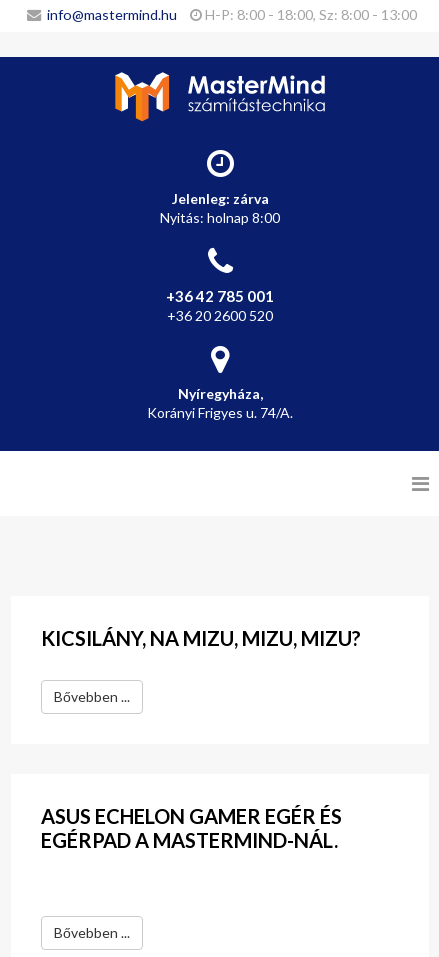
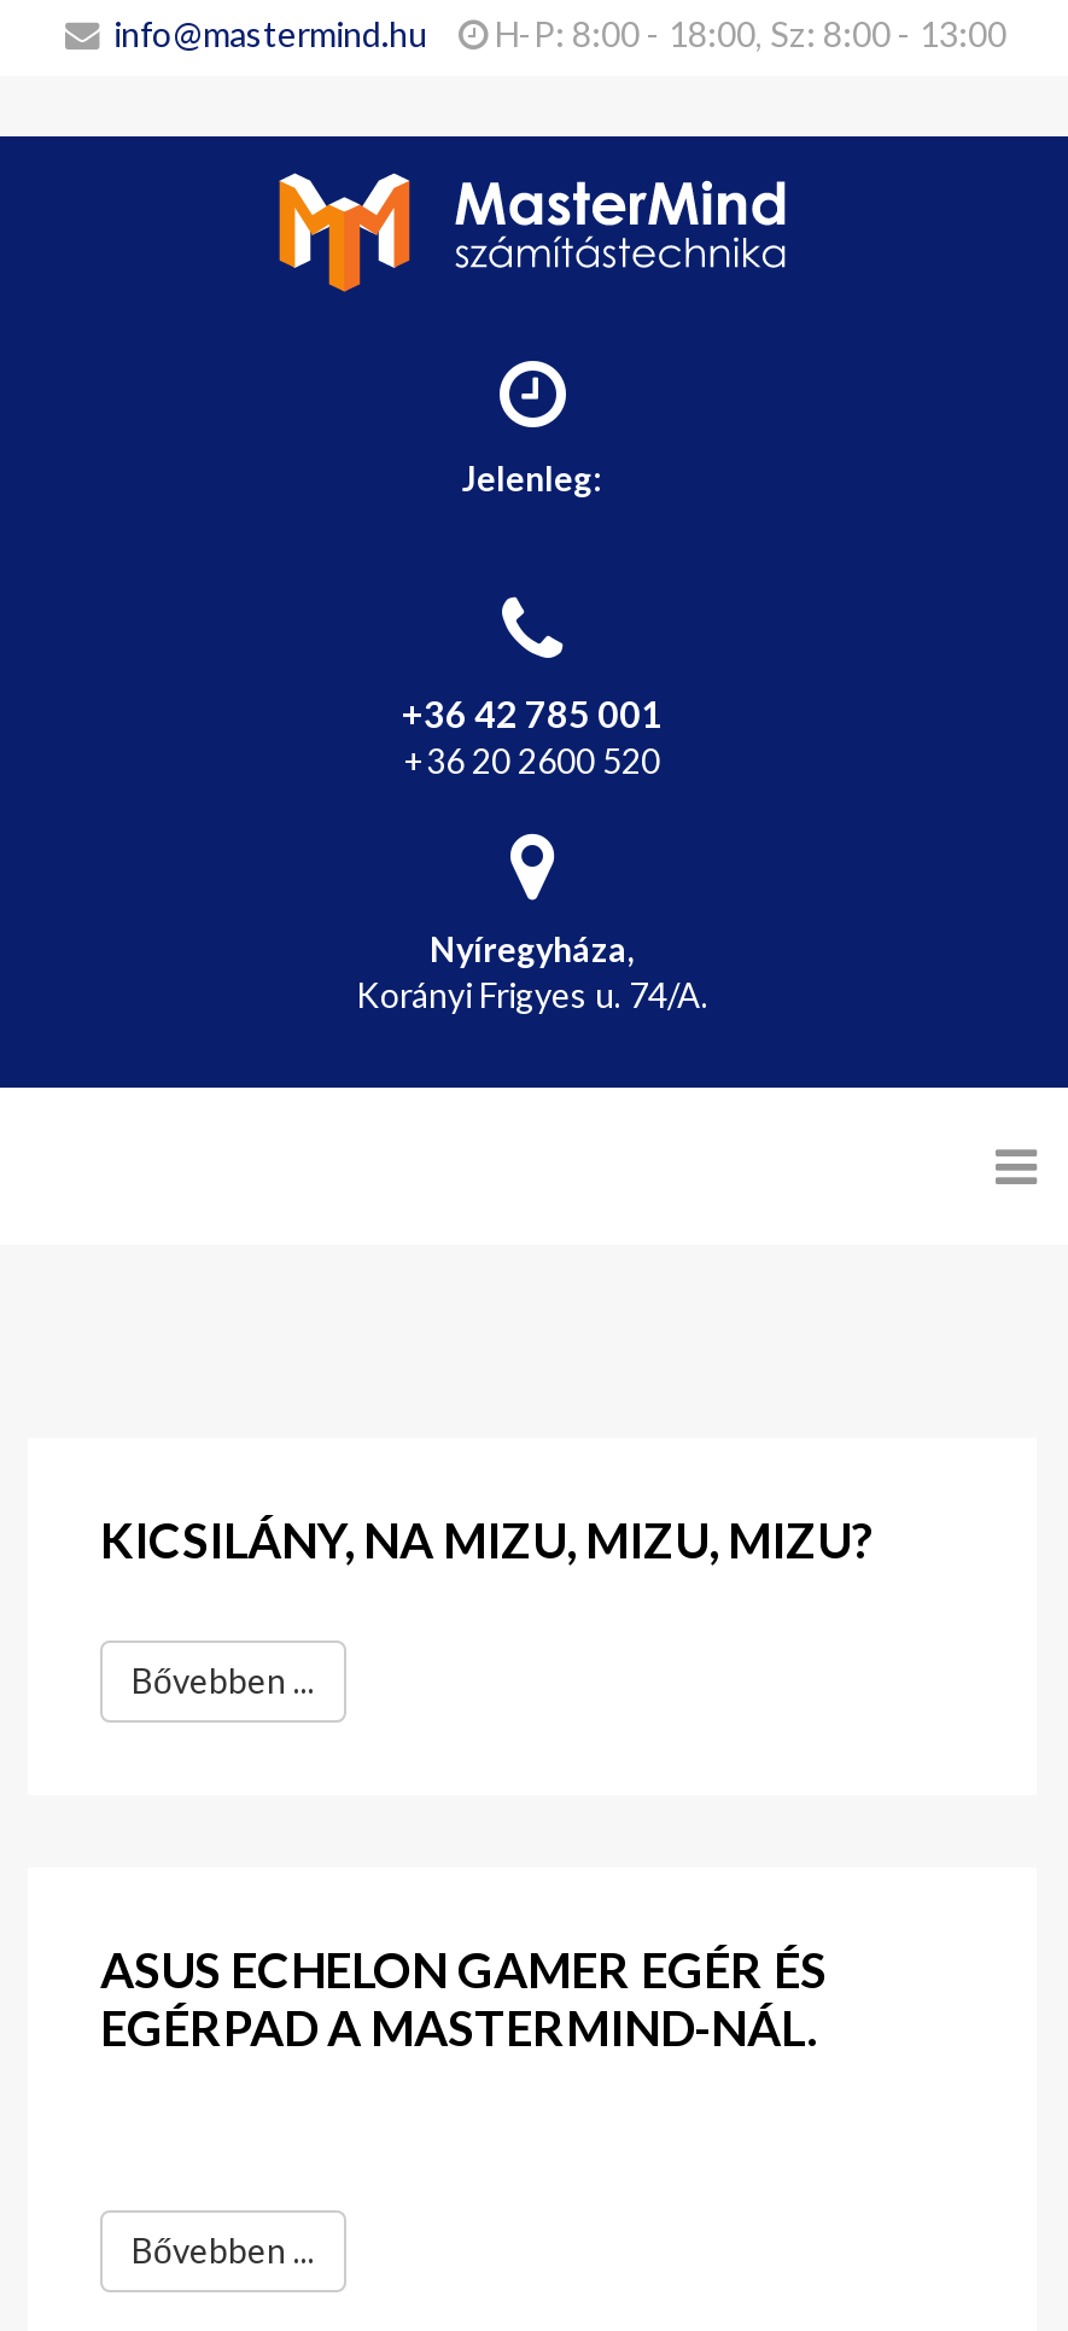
- Jelenleg: zárva
- Nyitás: holnap 8:00
+ Jelenleg:
